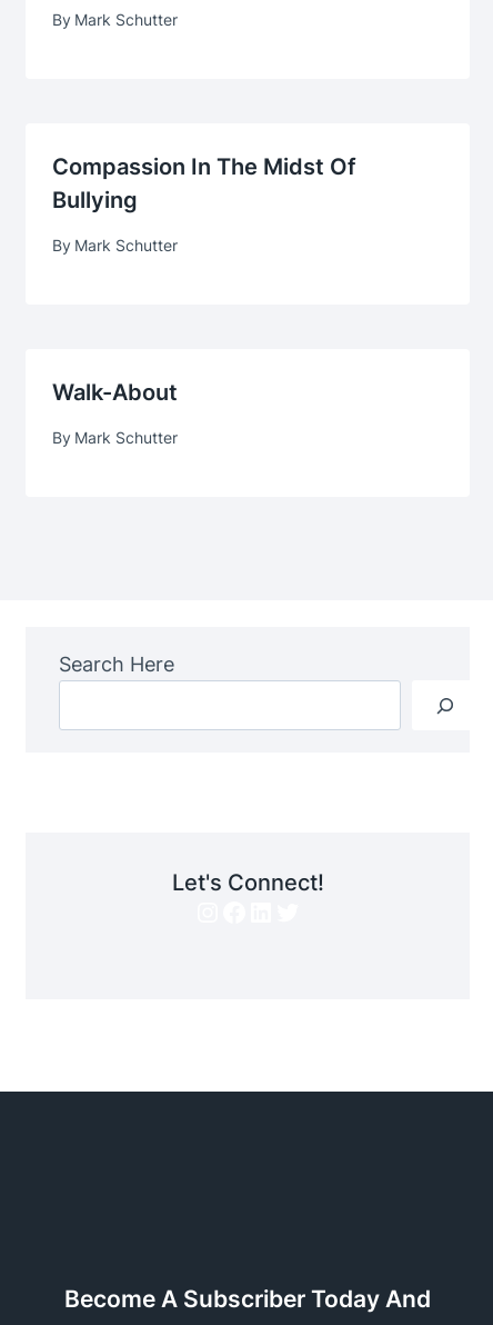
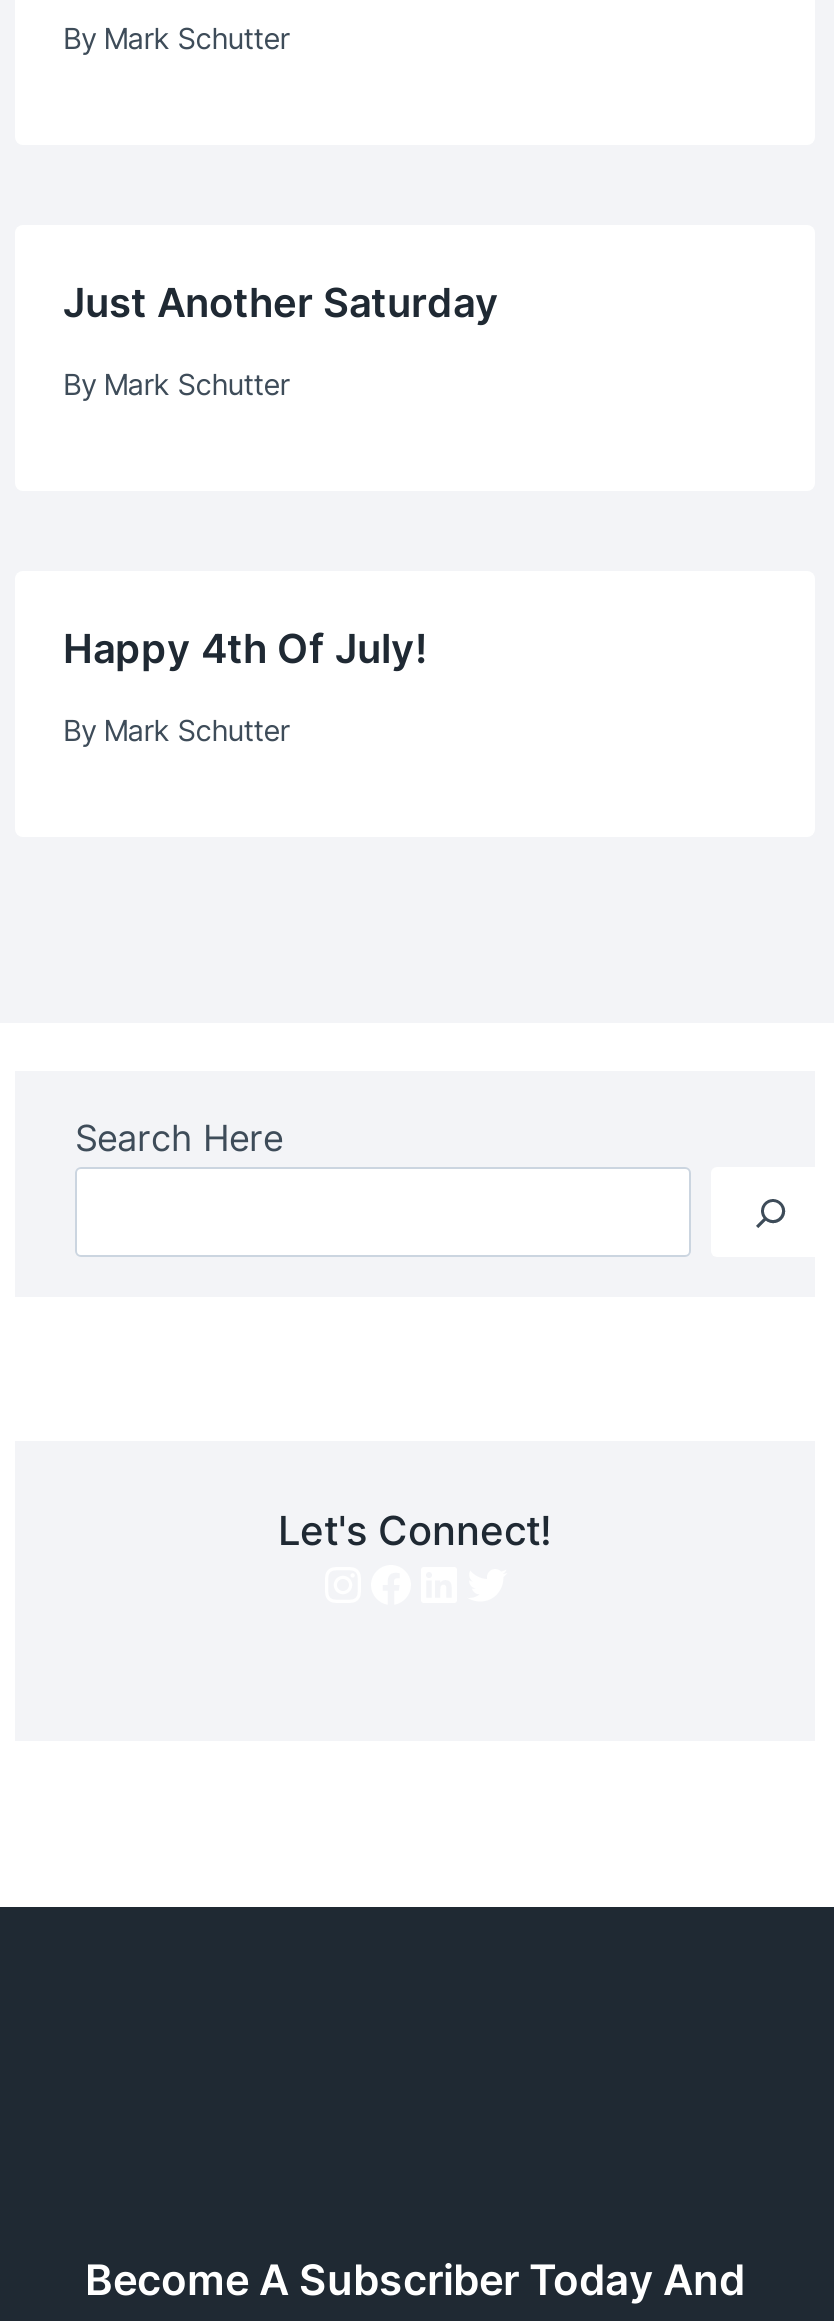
- Compassion In The Midst Of
- Bullying
+ Just Another Saturday

- Walk-About
+ Happy 4th Of July!
